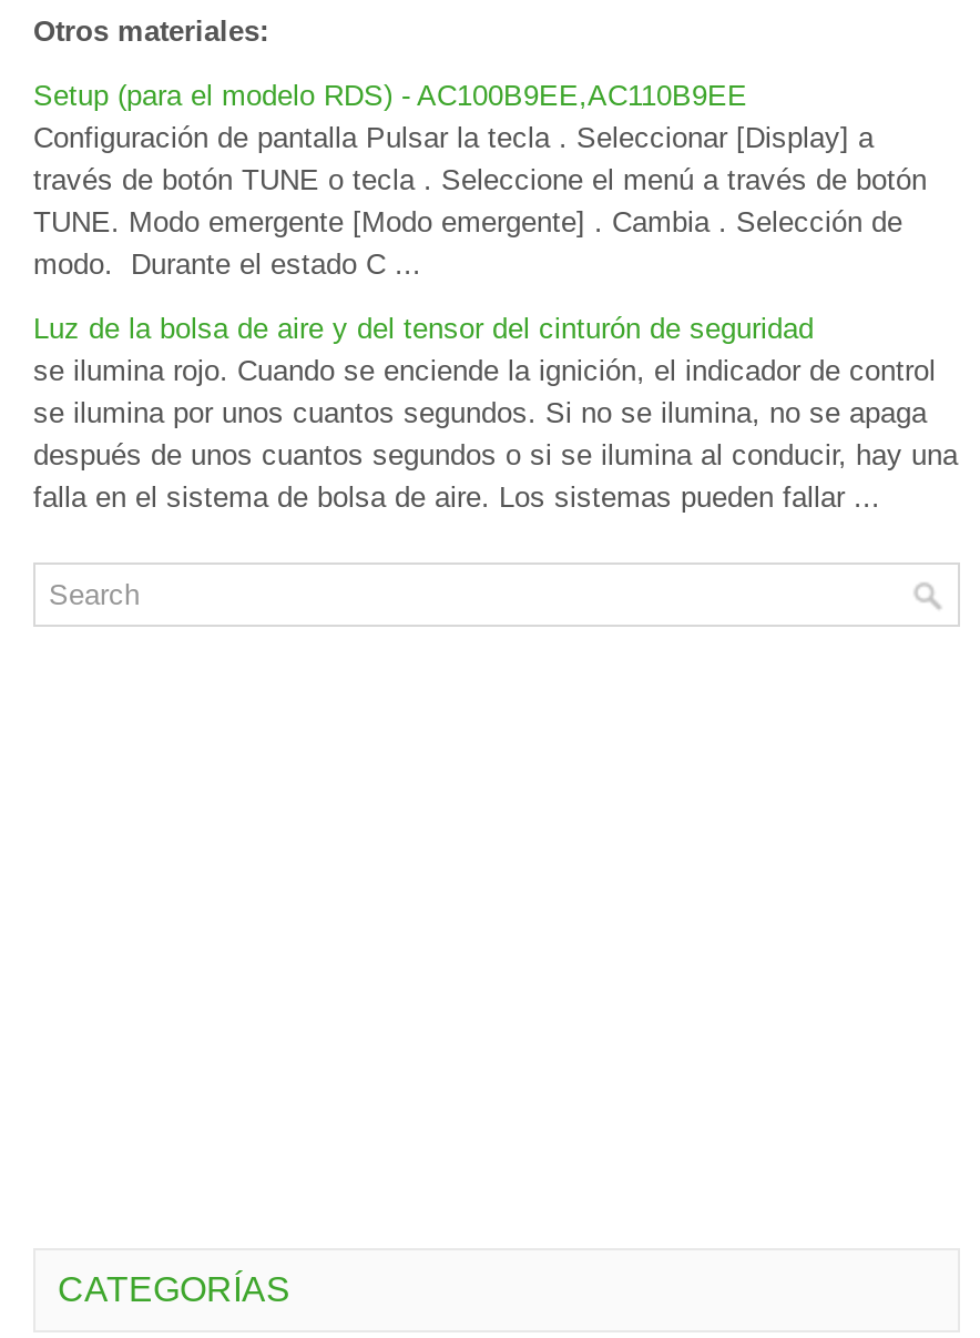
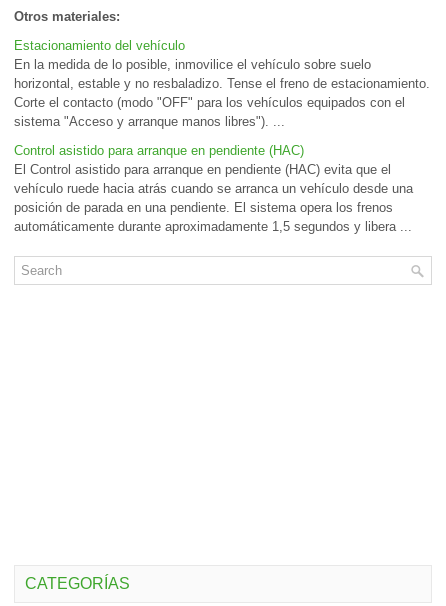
- Setup (para el modelo RDS) - AC100B9EE,AC110B9EE
- Configuración de pantalla Pulsar la tecla . Seleccionar [Display] a
- través de botón TUNE o tecla . Seleccione el menú a través de botón
- TUNE. Modo emergente [Modo emergente] . Cambia . Selección de
- modo. Durante el estado C ...
+ Estacionamiento del vehículo
+ En la medida de lo posible, inmovilice el vehículo sobre suelo
+ horizontal, estable y no resbaladizo. Tense el freno de estacionamiento.
+ Corte el contacto (modo "OFF" para los vehículos equipados con el
+ sistema "Acceso y arranque manos libres"). ...

- Luz de la bolsa de aire y del tensor del cinturón de seguridad
- se ilumina rojo. Cuando se enciende la ignición, el indicador de control
- se ilumina por unos cuantos segundos. Si no se ilumina, no se apaga
- después de unos cuantos segundos o si se ilumina al conducir, hay una
- falla en el sistema de bolsa de aire. Los sistemas pueden fallar ...
+ Control asistido para arranque en pendiente (HAC)
+ El Control asistido para arranque en pendiente (HAC) evita que el
+ vehículo ruede hacia atrás cuando se arranca un vehículo desde una
+ posición de parada en una pendiente. El sistema opera los frenos
+ automáticamente durante aproximadamente 1,5 segundos y libera ...
